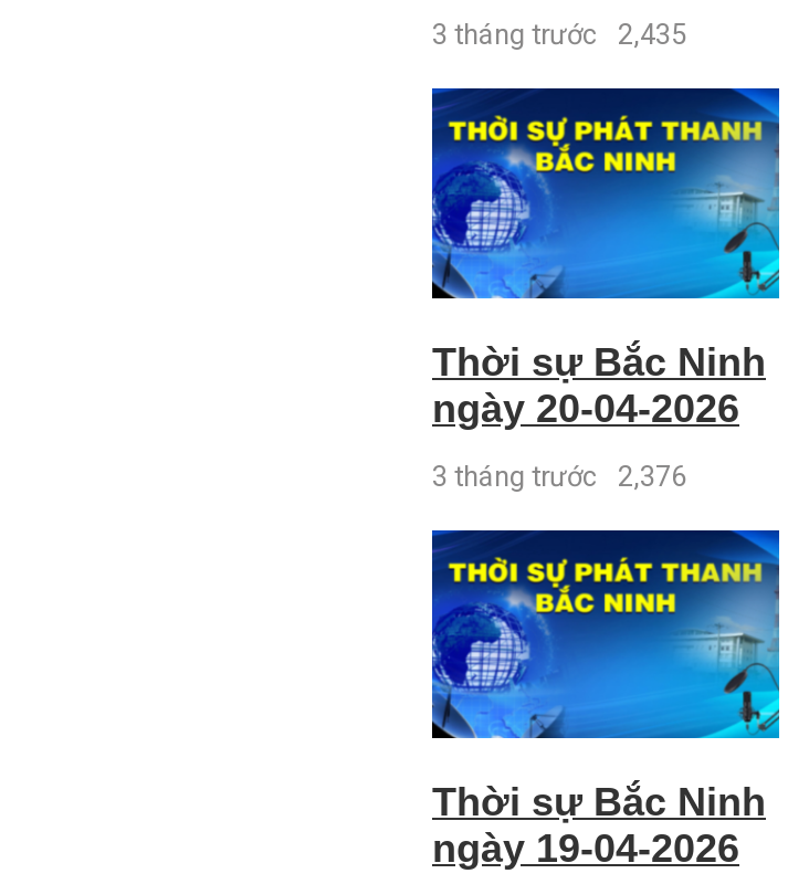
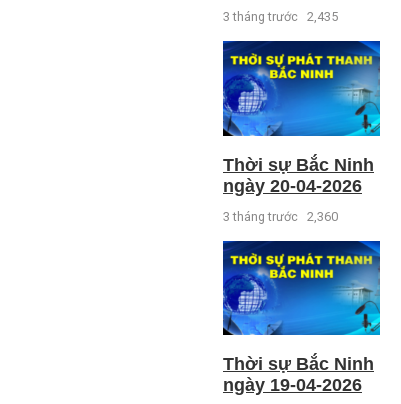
- 3 tháng trước 2,376
+ 3 tháng trước 2,360
